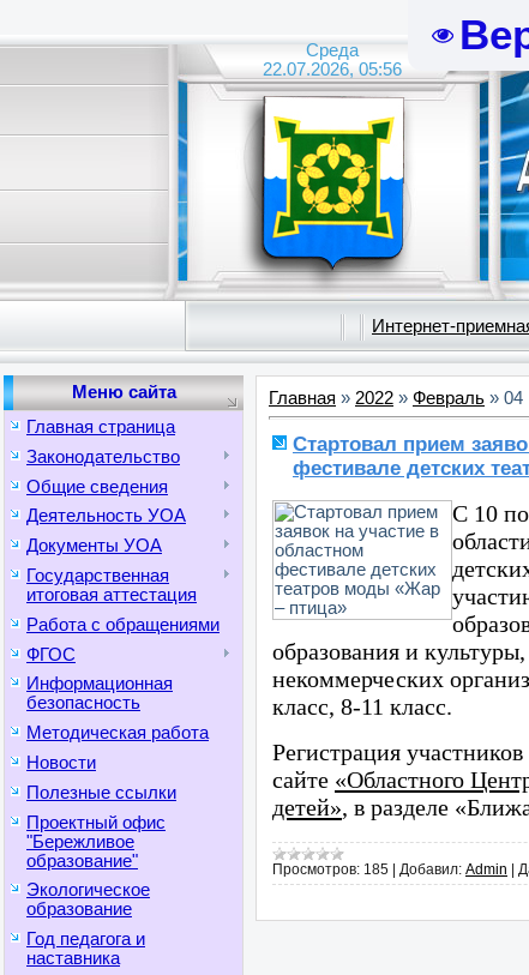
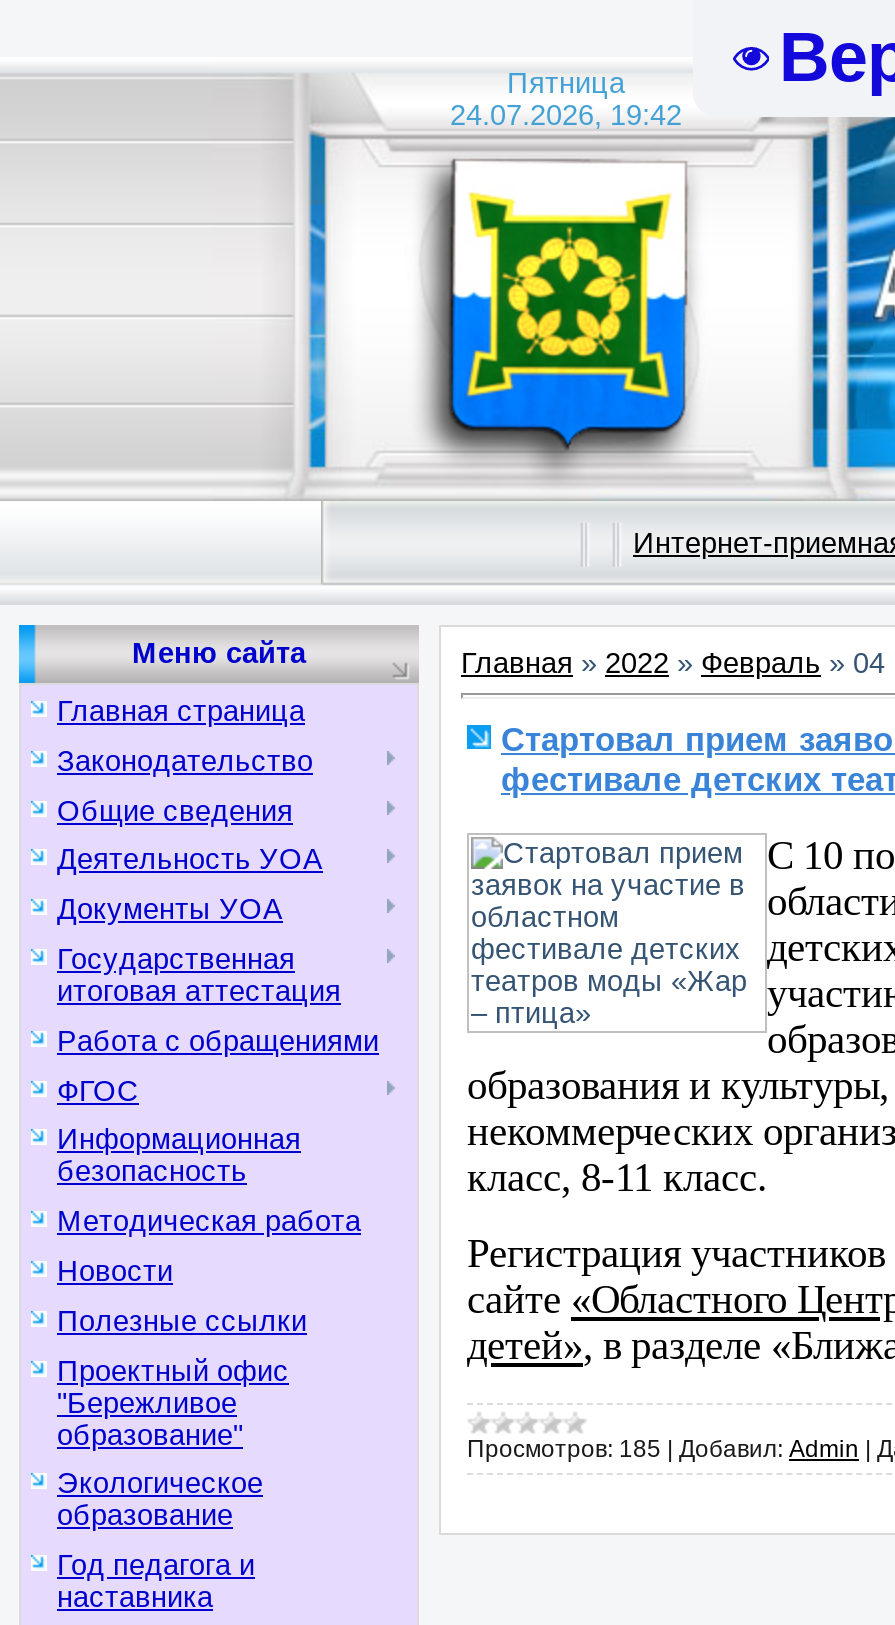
- Среда
- 22.07.2026, 05:56
+ Пятница
+ 24.07.2026, 19:42
